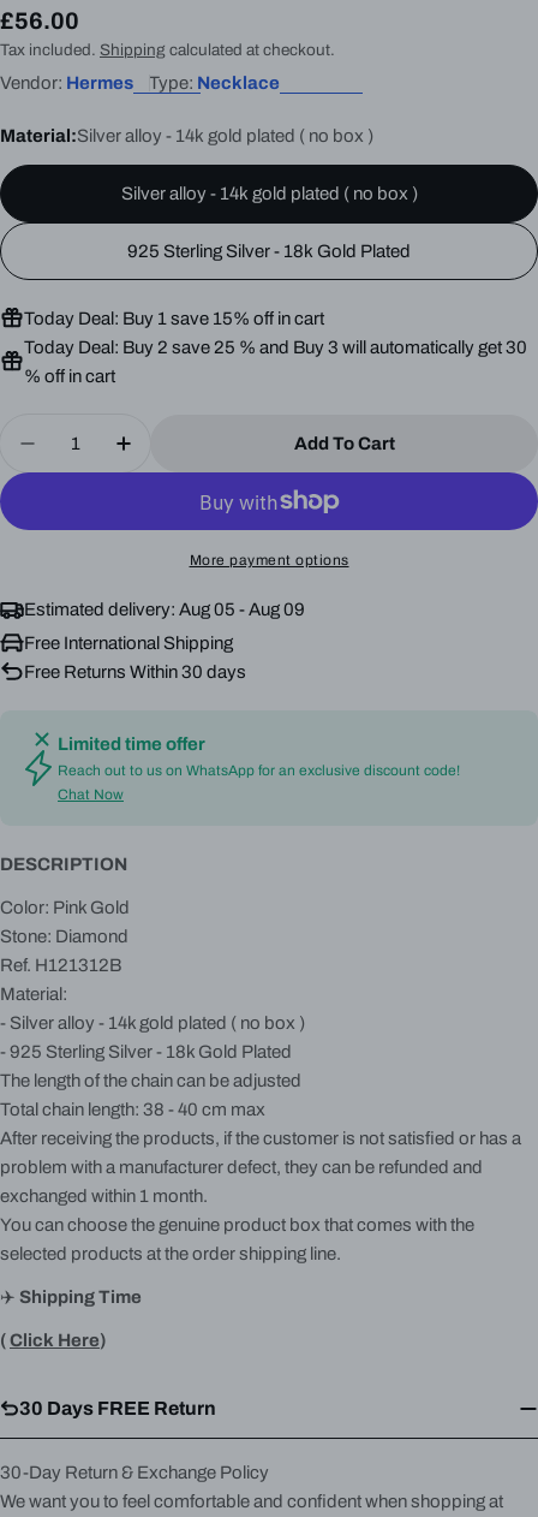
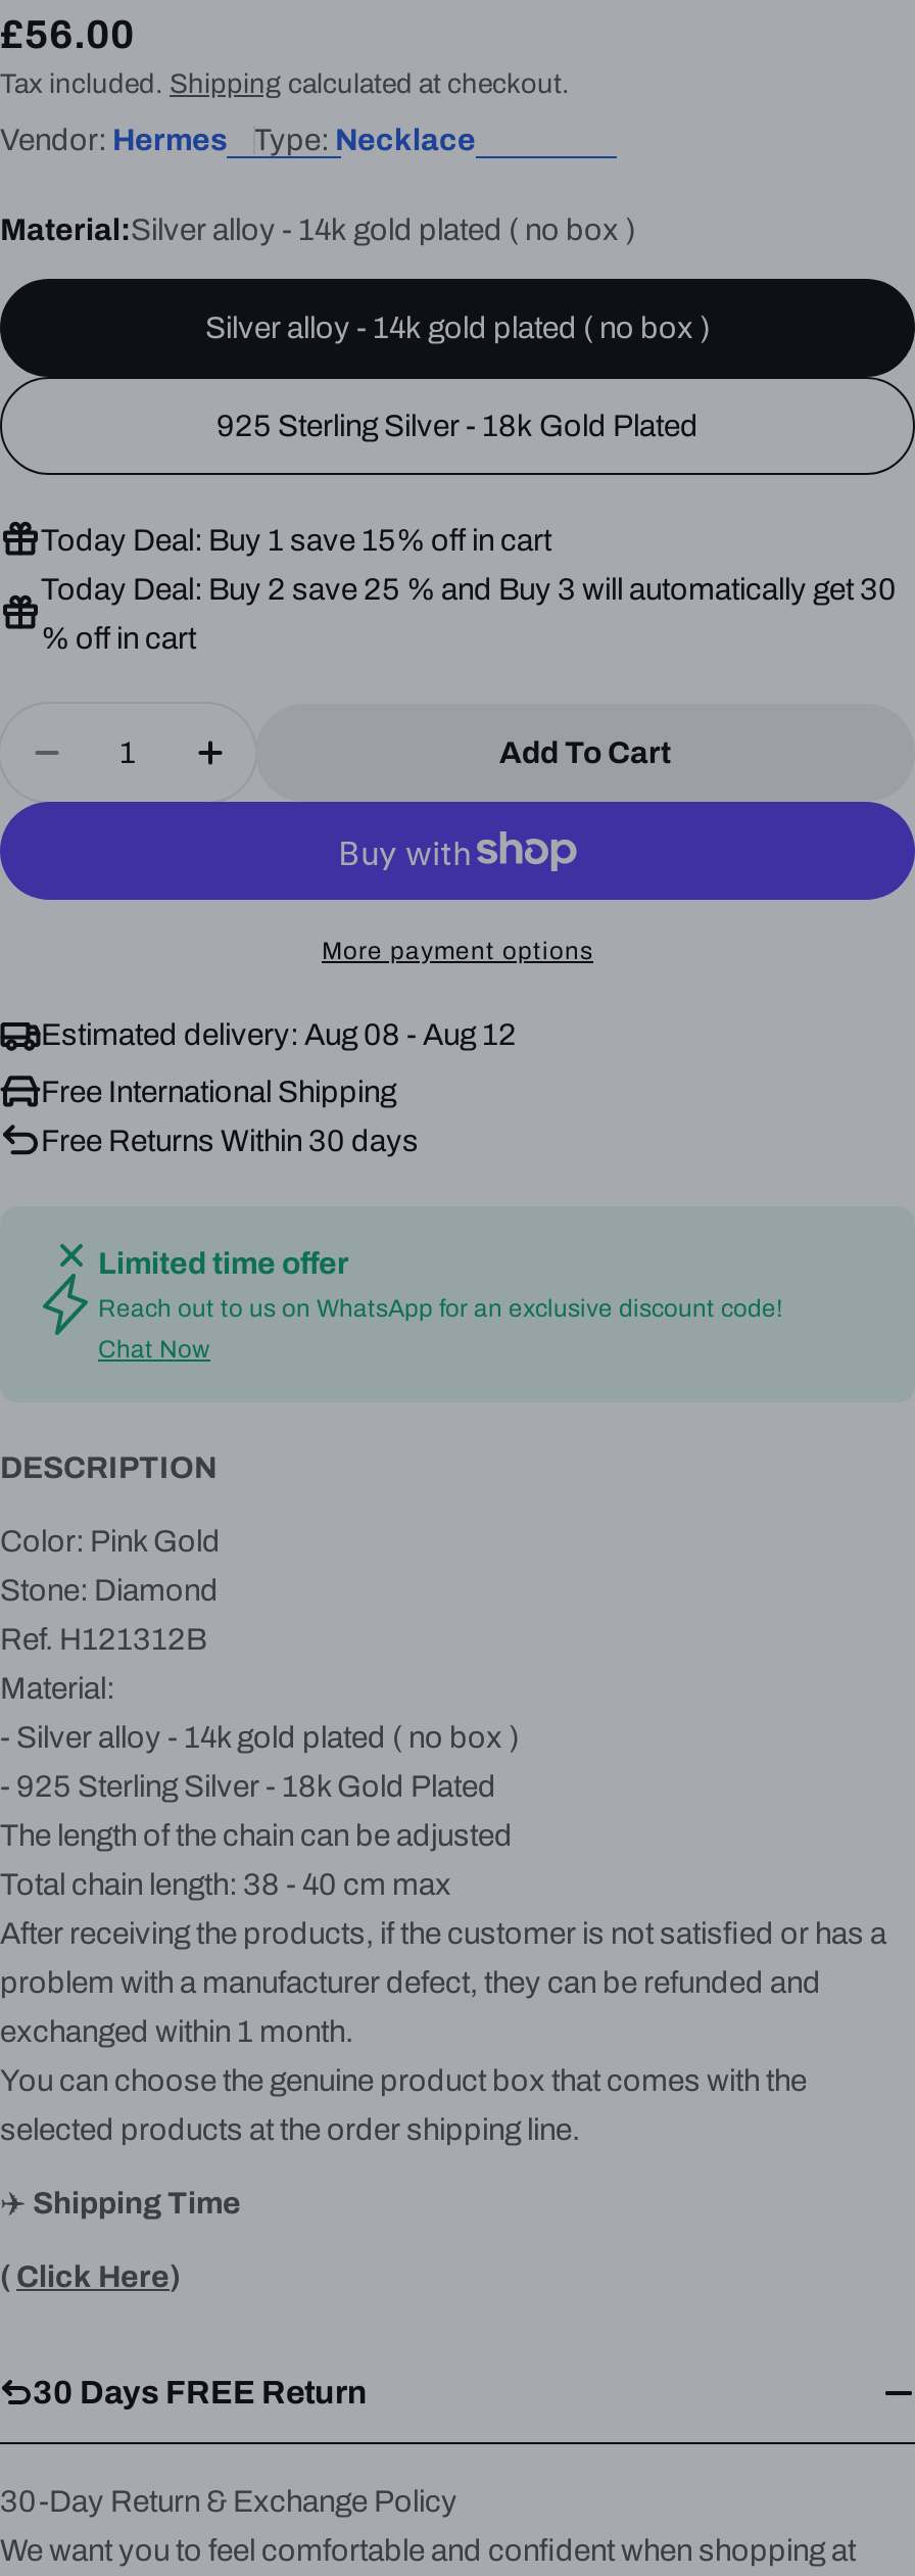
- Estimated delivery: Aug 05 - Aug 09
+ Estimated delivery: Aug 08 - Aug 12
